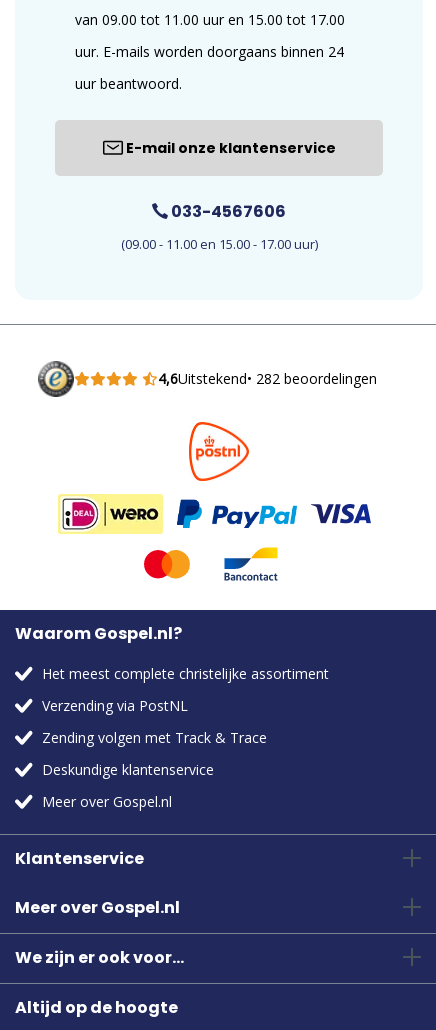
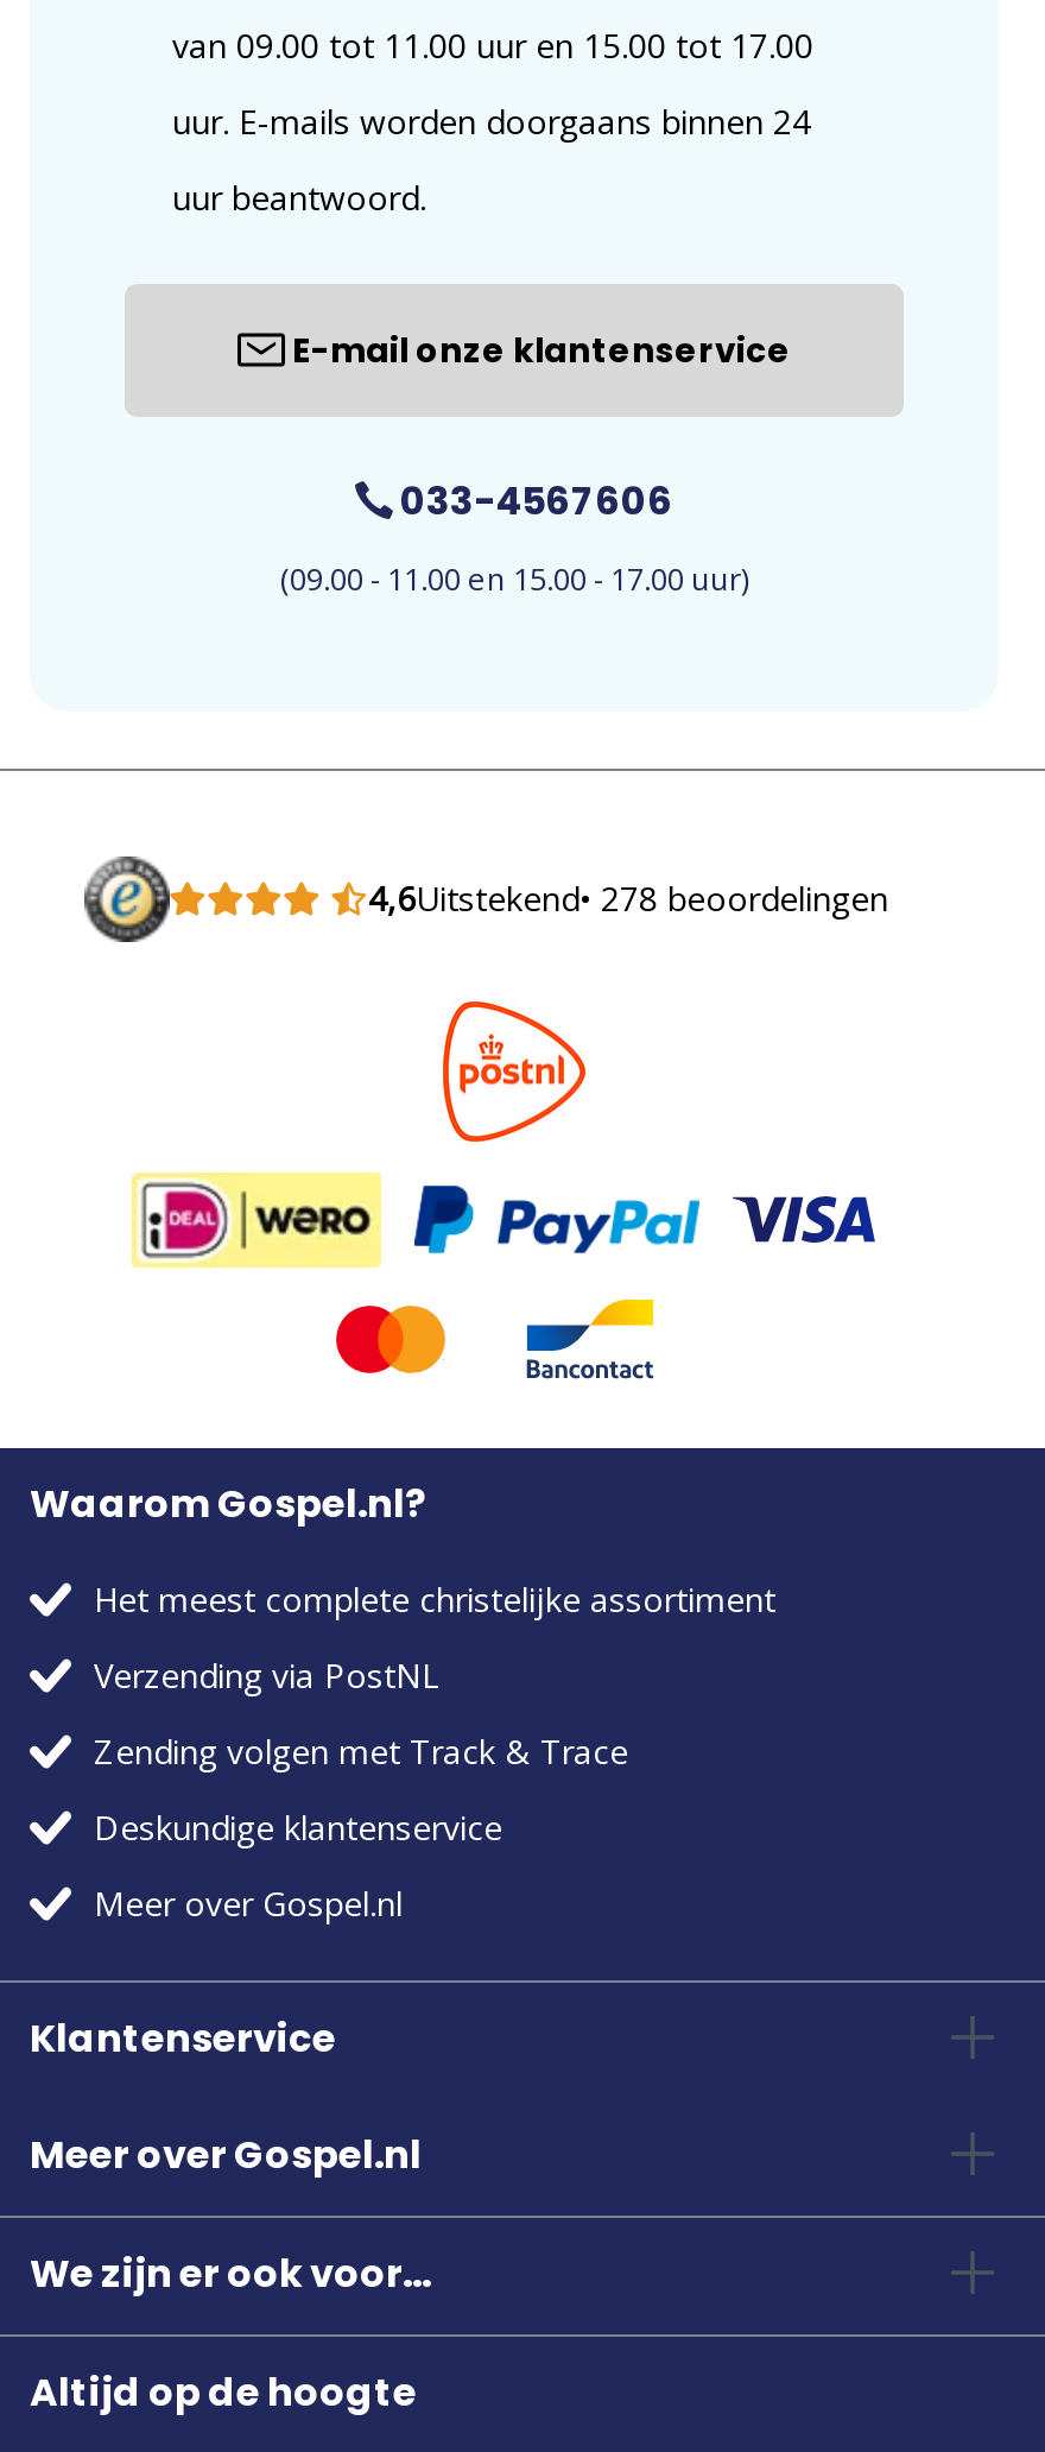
- 4,6Uitstekend • 282 beoordelingen
+ 4,6Uitstekend • 278 beoordelingen
